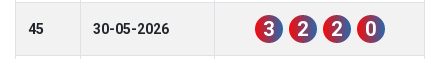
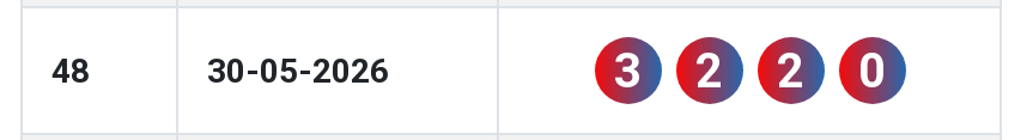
- 45
+ 48
